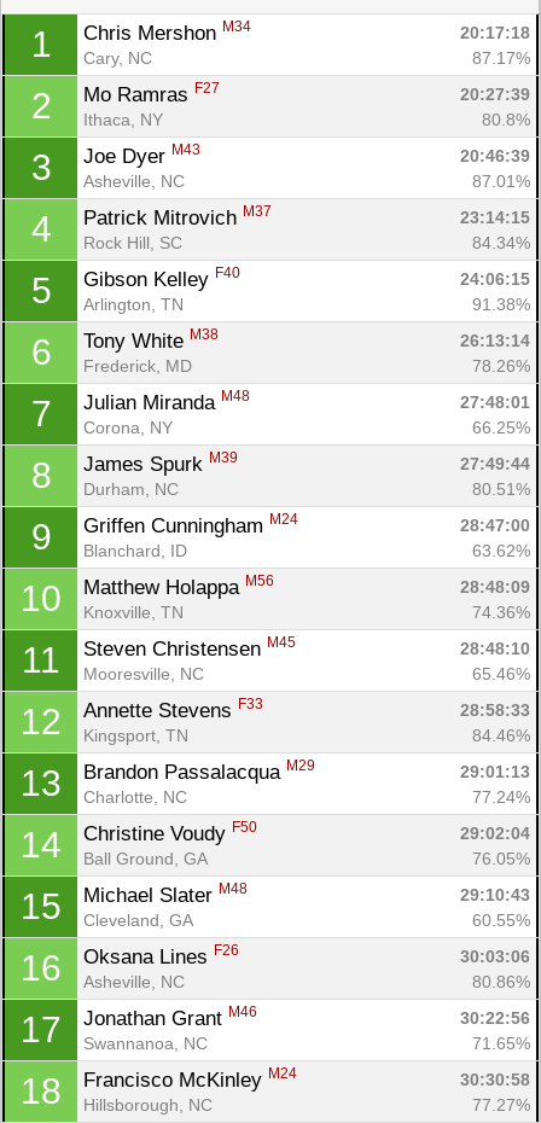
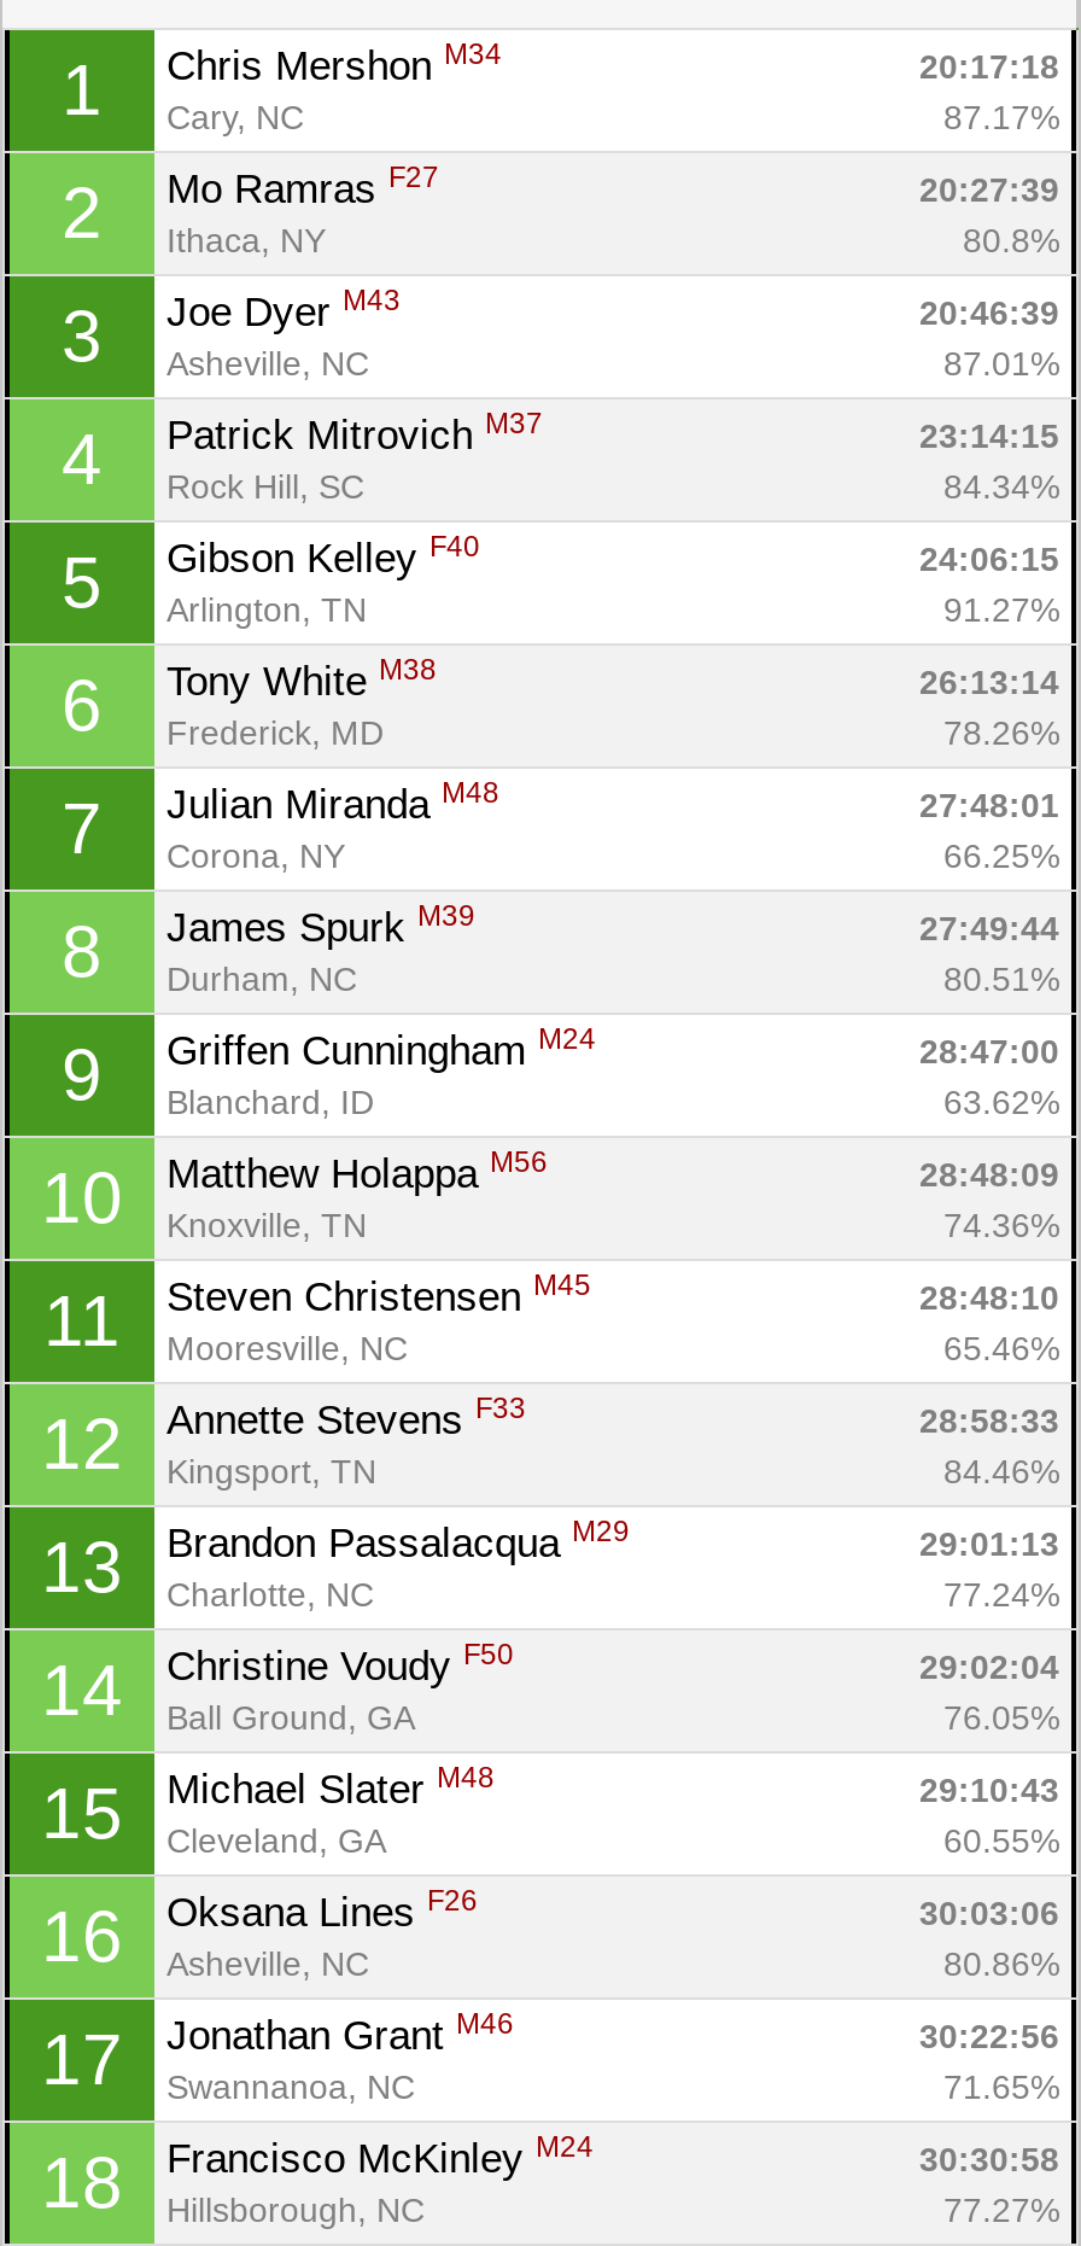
- 91.38%
+ 91.27%
